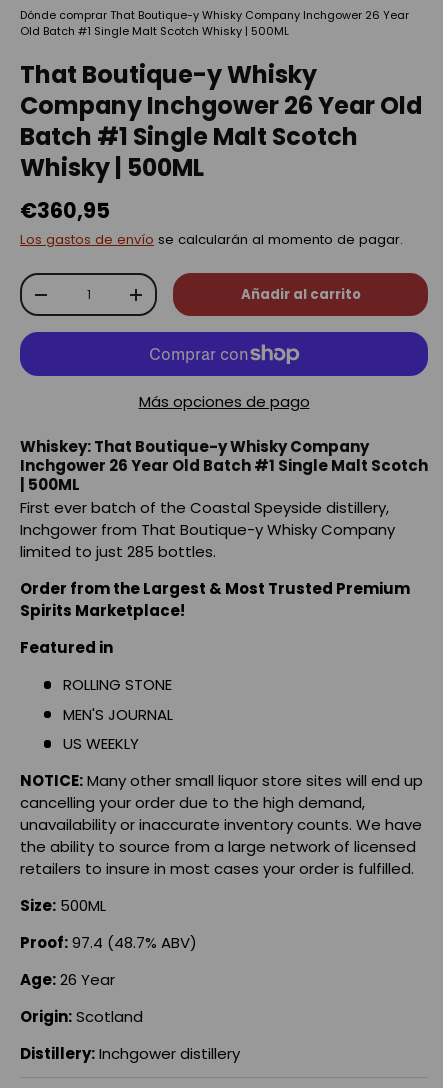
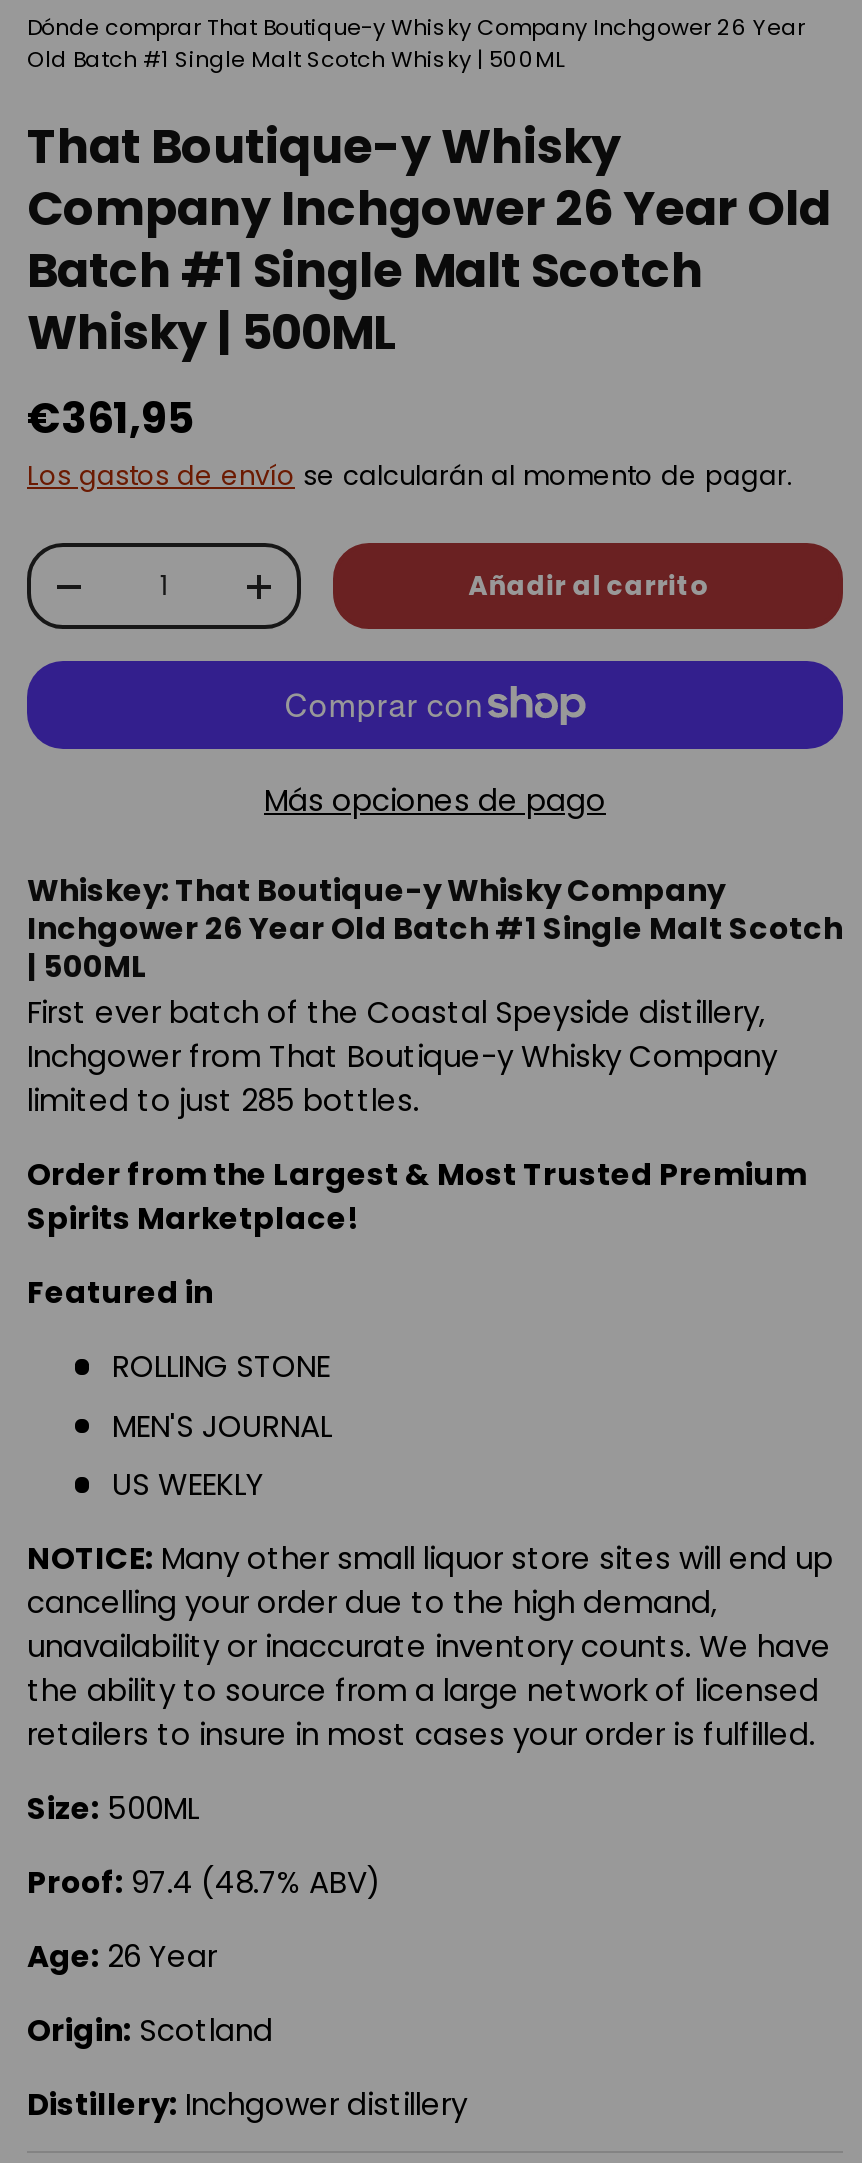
- €360,95
+ €361,95
